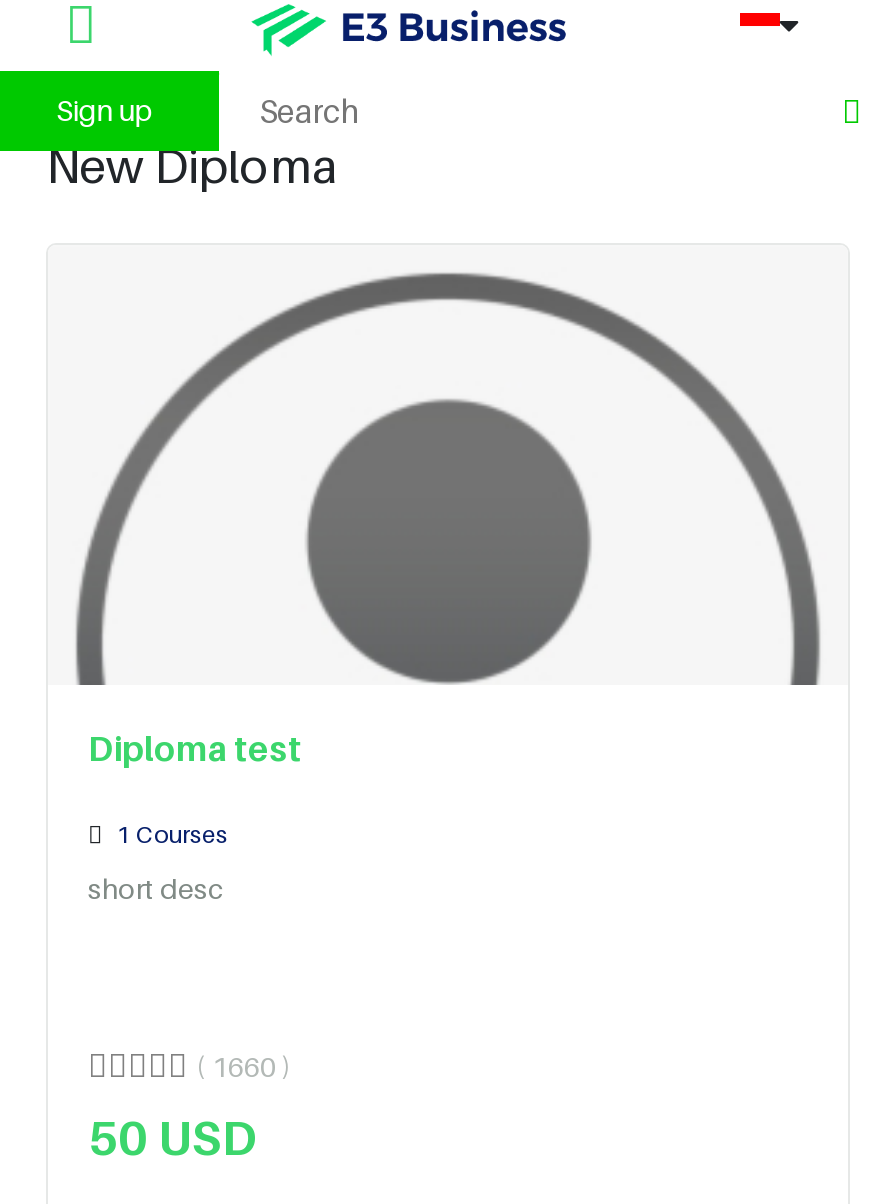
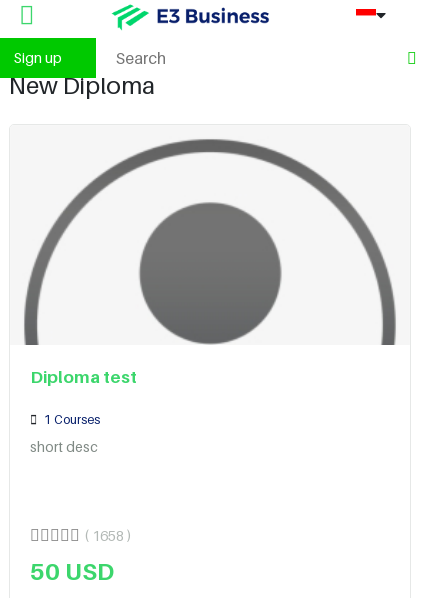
- ( 1660 )
+ ( 1658 )
